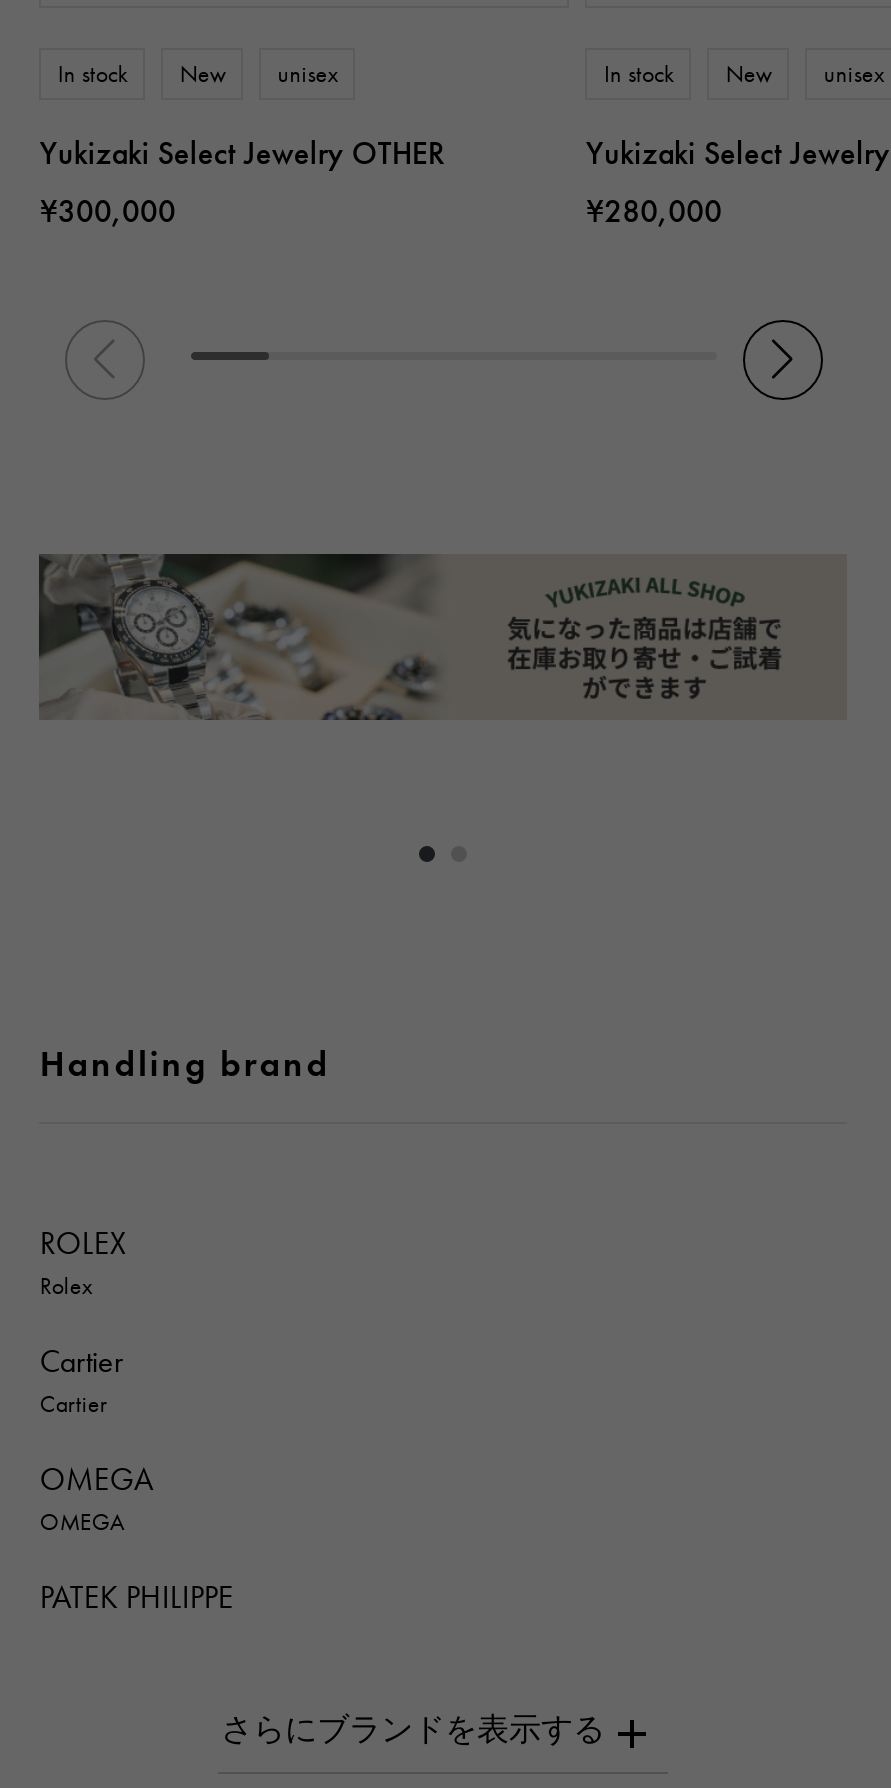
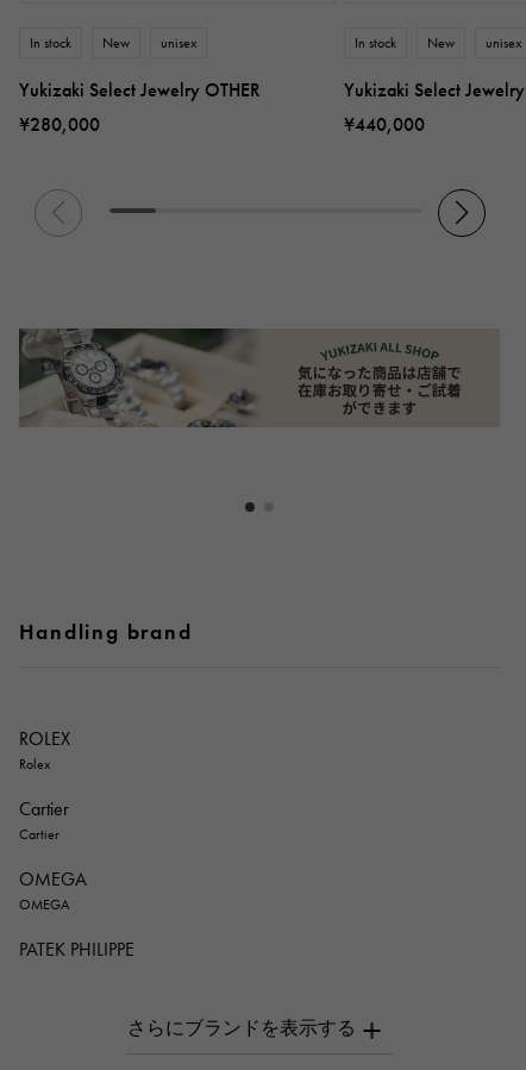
- ¥300,000
+ ¥280,000

- ¥280,000
+ ¥440,000
